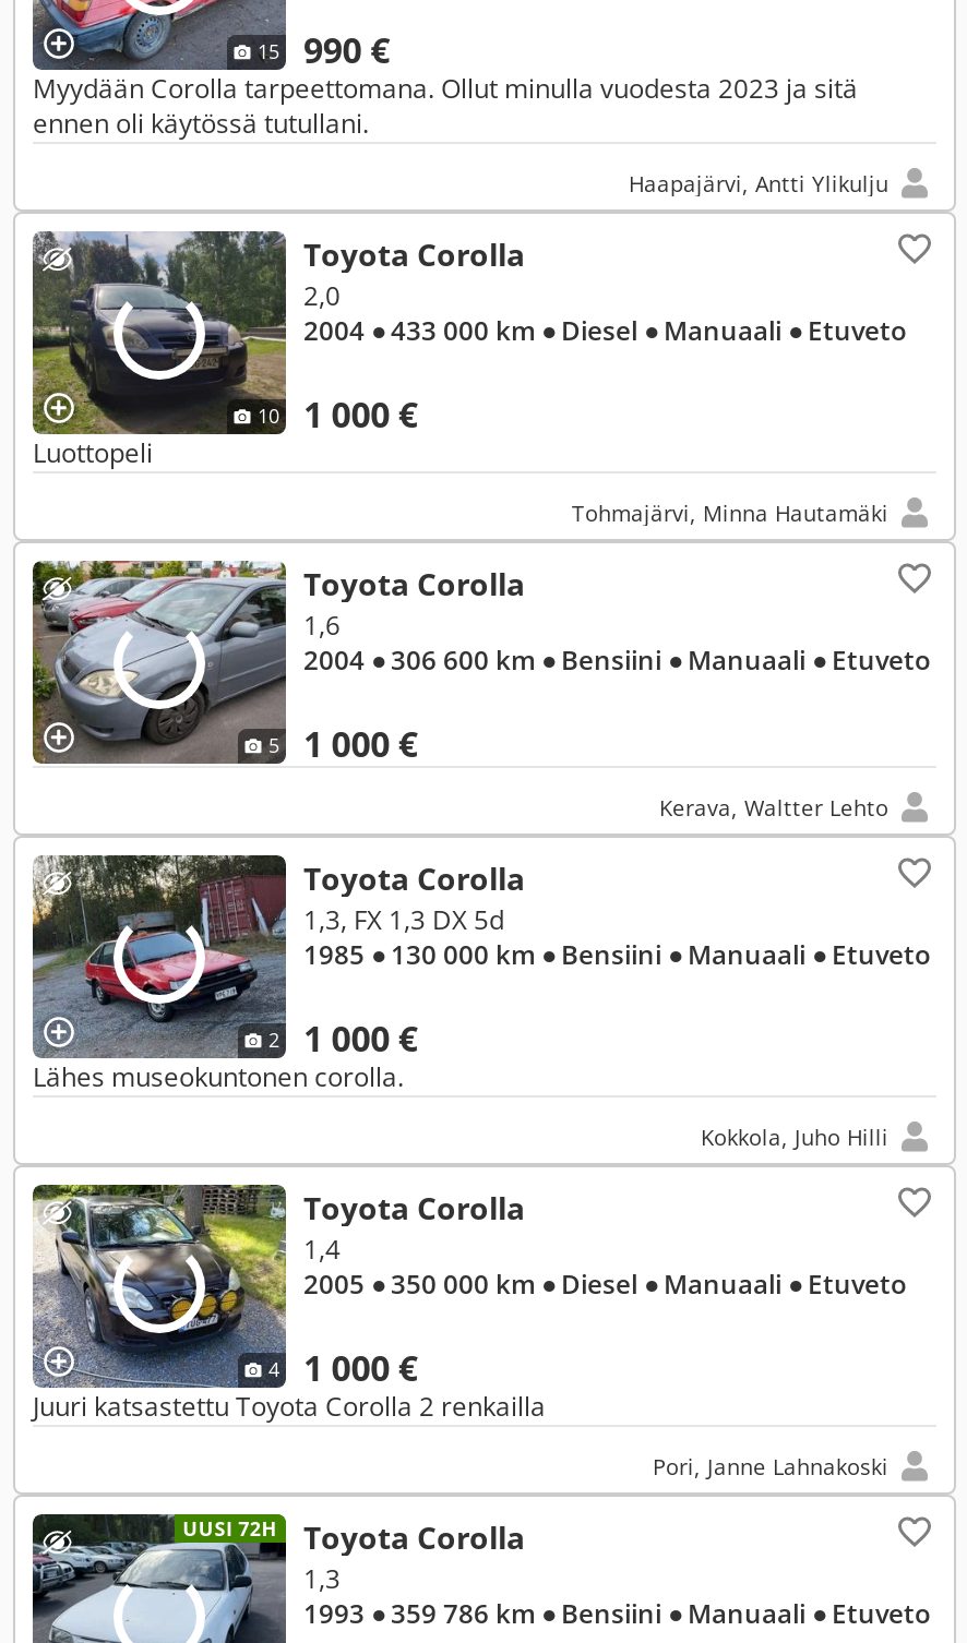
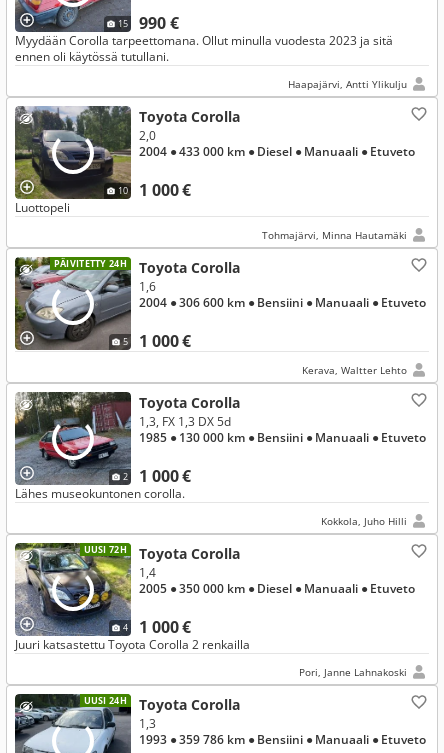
+ PÄIVITETTY 24H

+ UUSI 72H

- UUSI 72H Toyota Corolla
+ UUSI 24H Toyota Corolla
